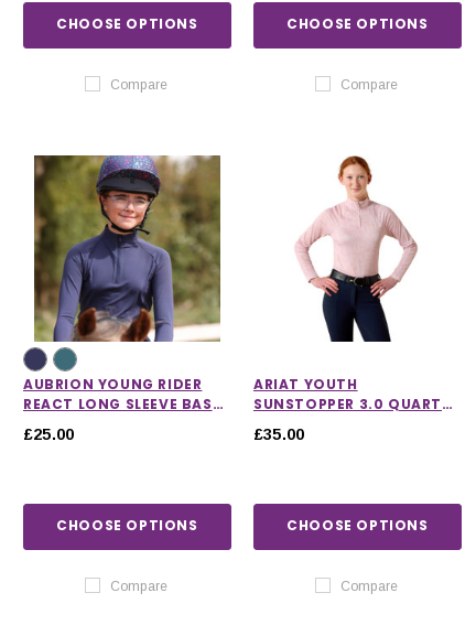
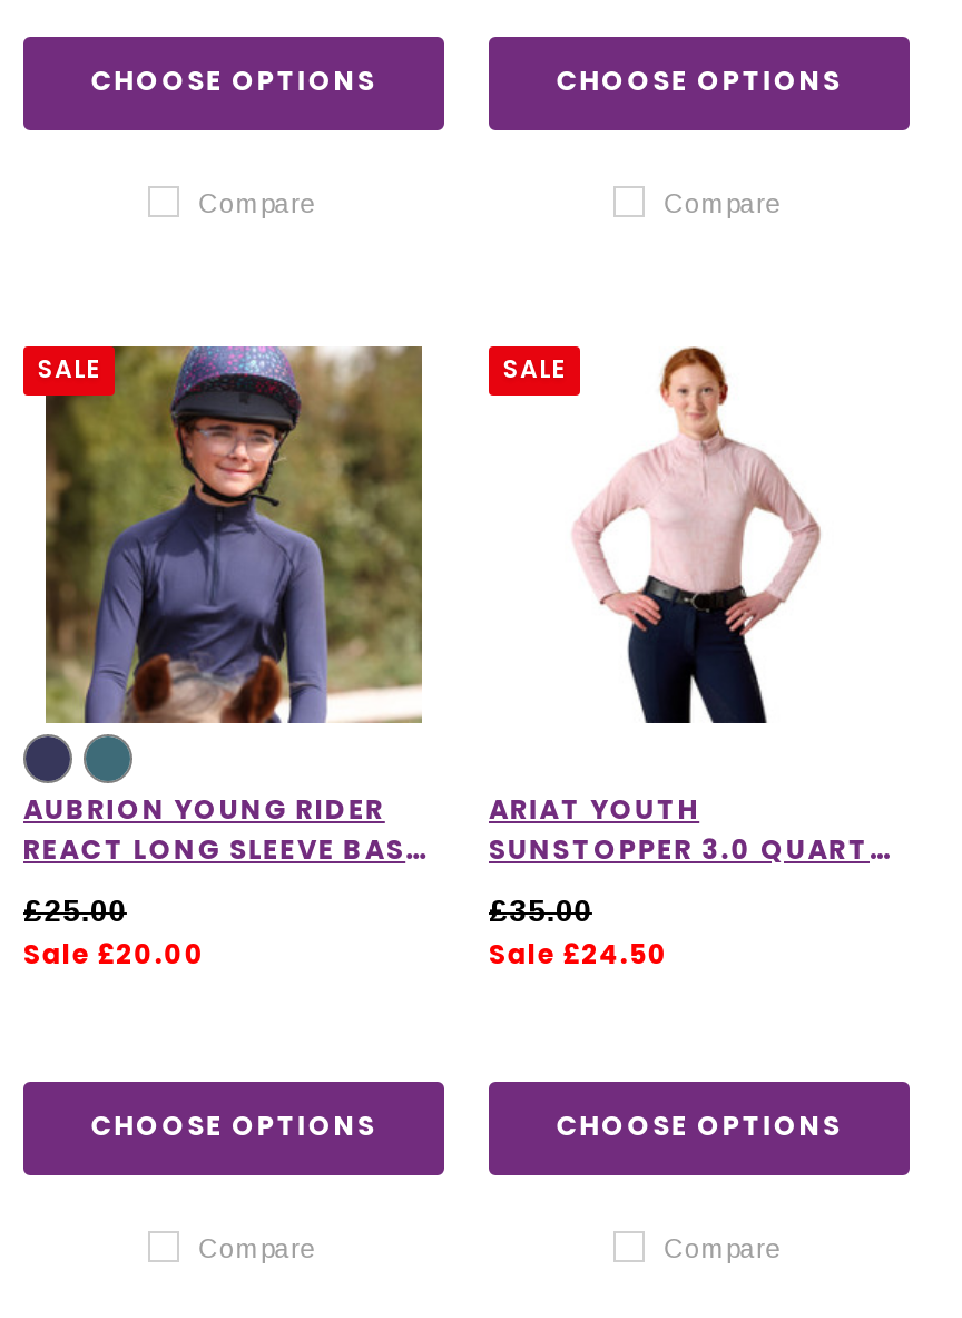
+ SALE

+ SALE

+ Sale £20.00

+ Sale £24.50
